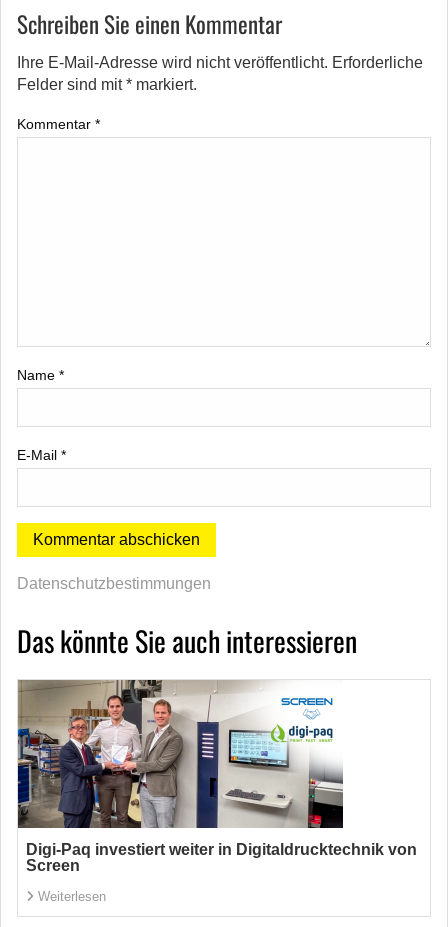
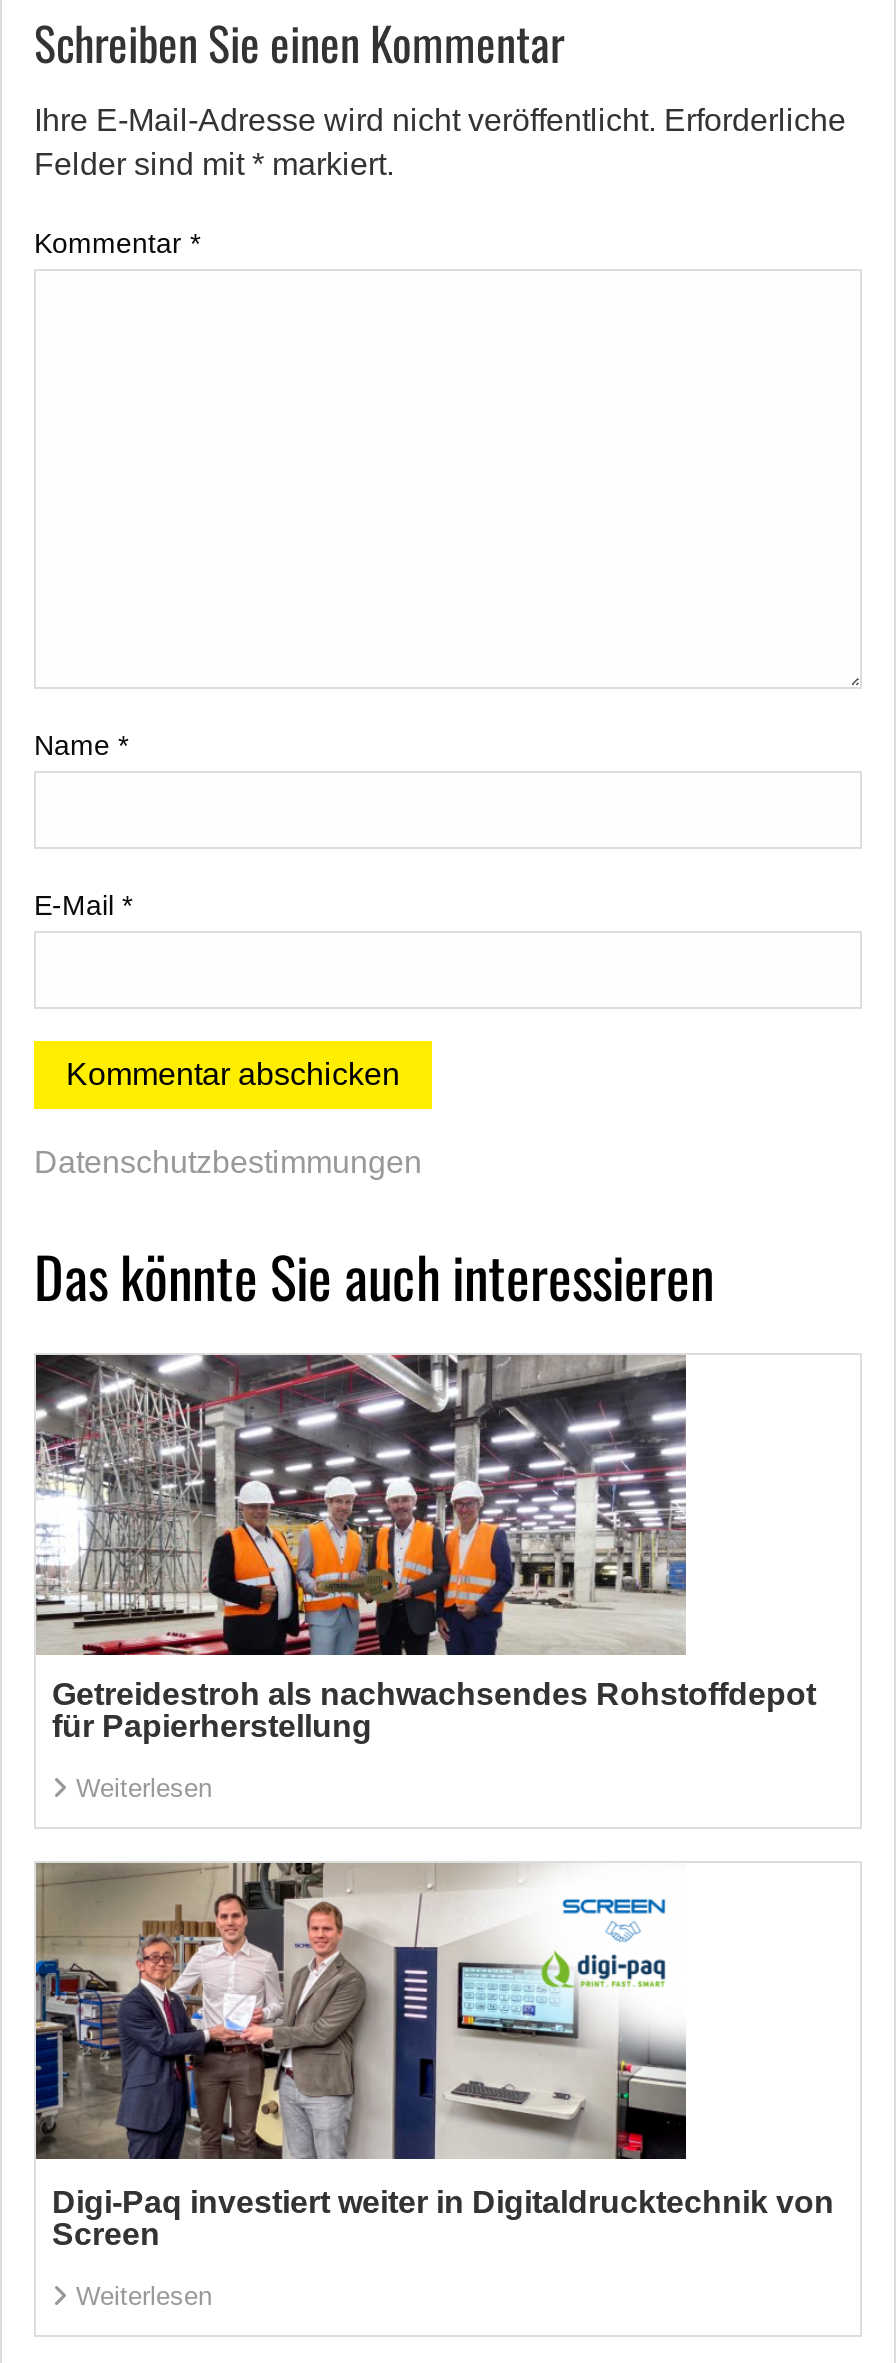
+ [image]
+ Getreidestroh als nachwachsendes Rohstoffdepot
+ für Papierherstellung
+ Weiterlesen
